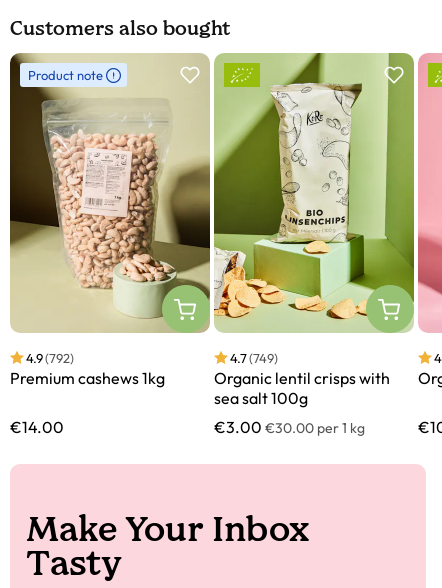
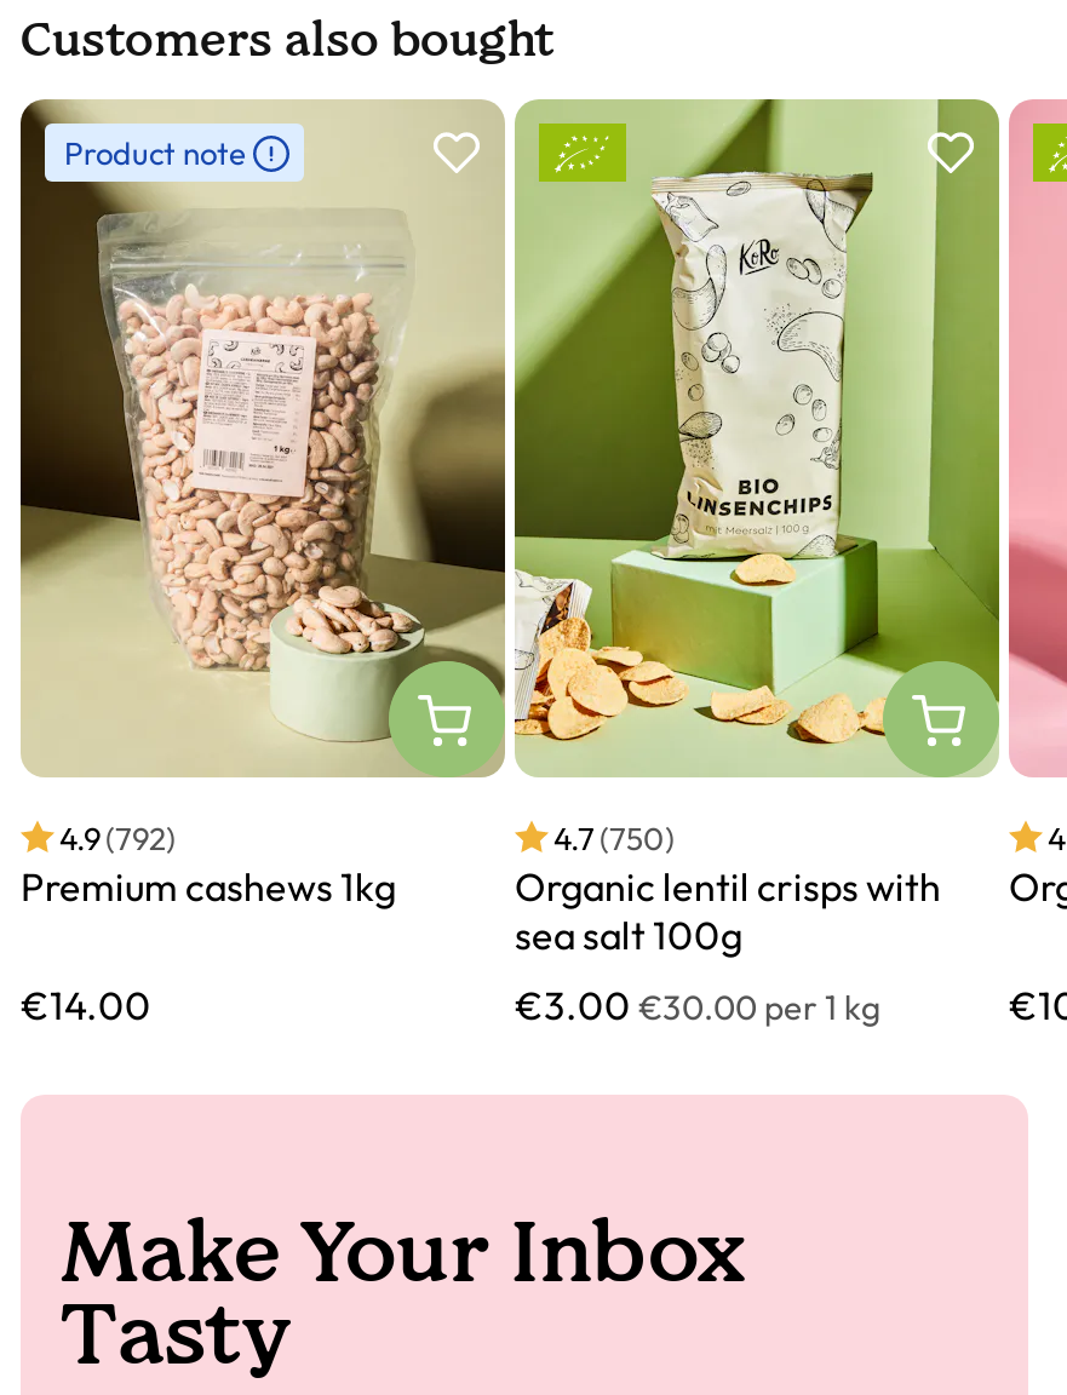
- 4.7 (749)
+ 4.7 (750)
